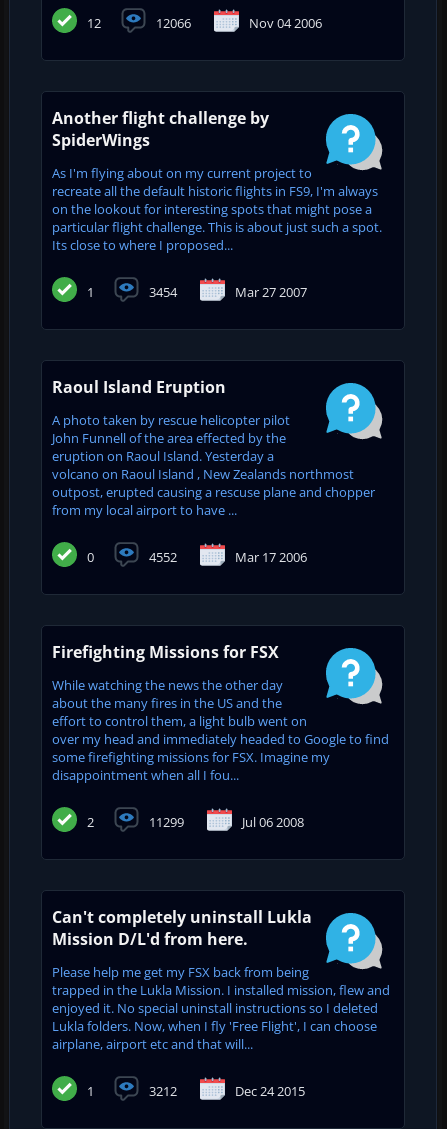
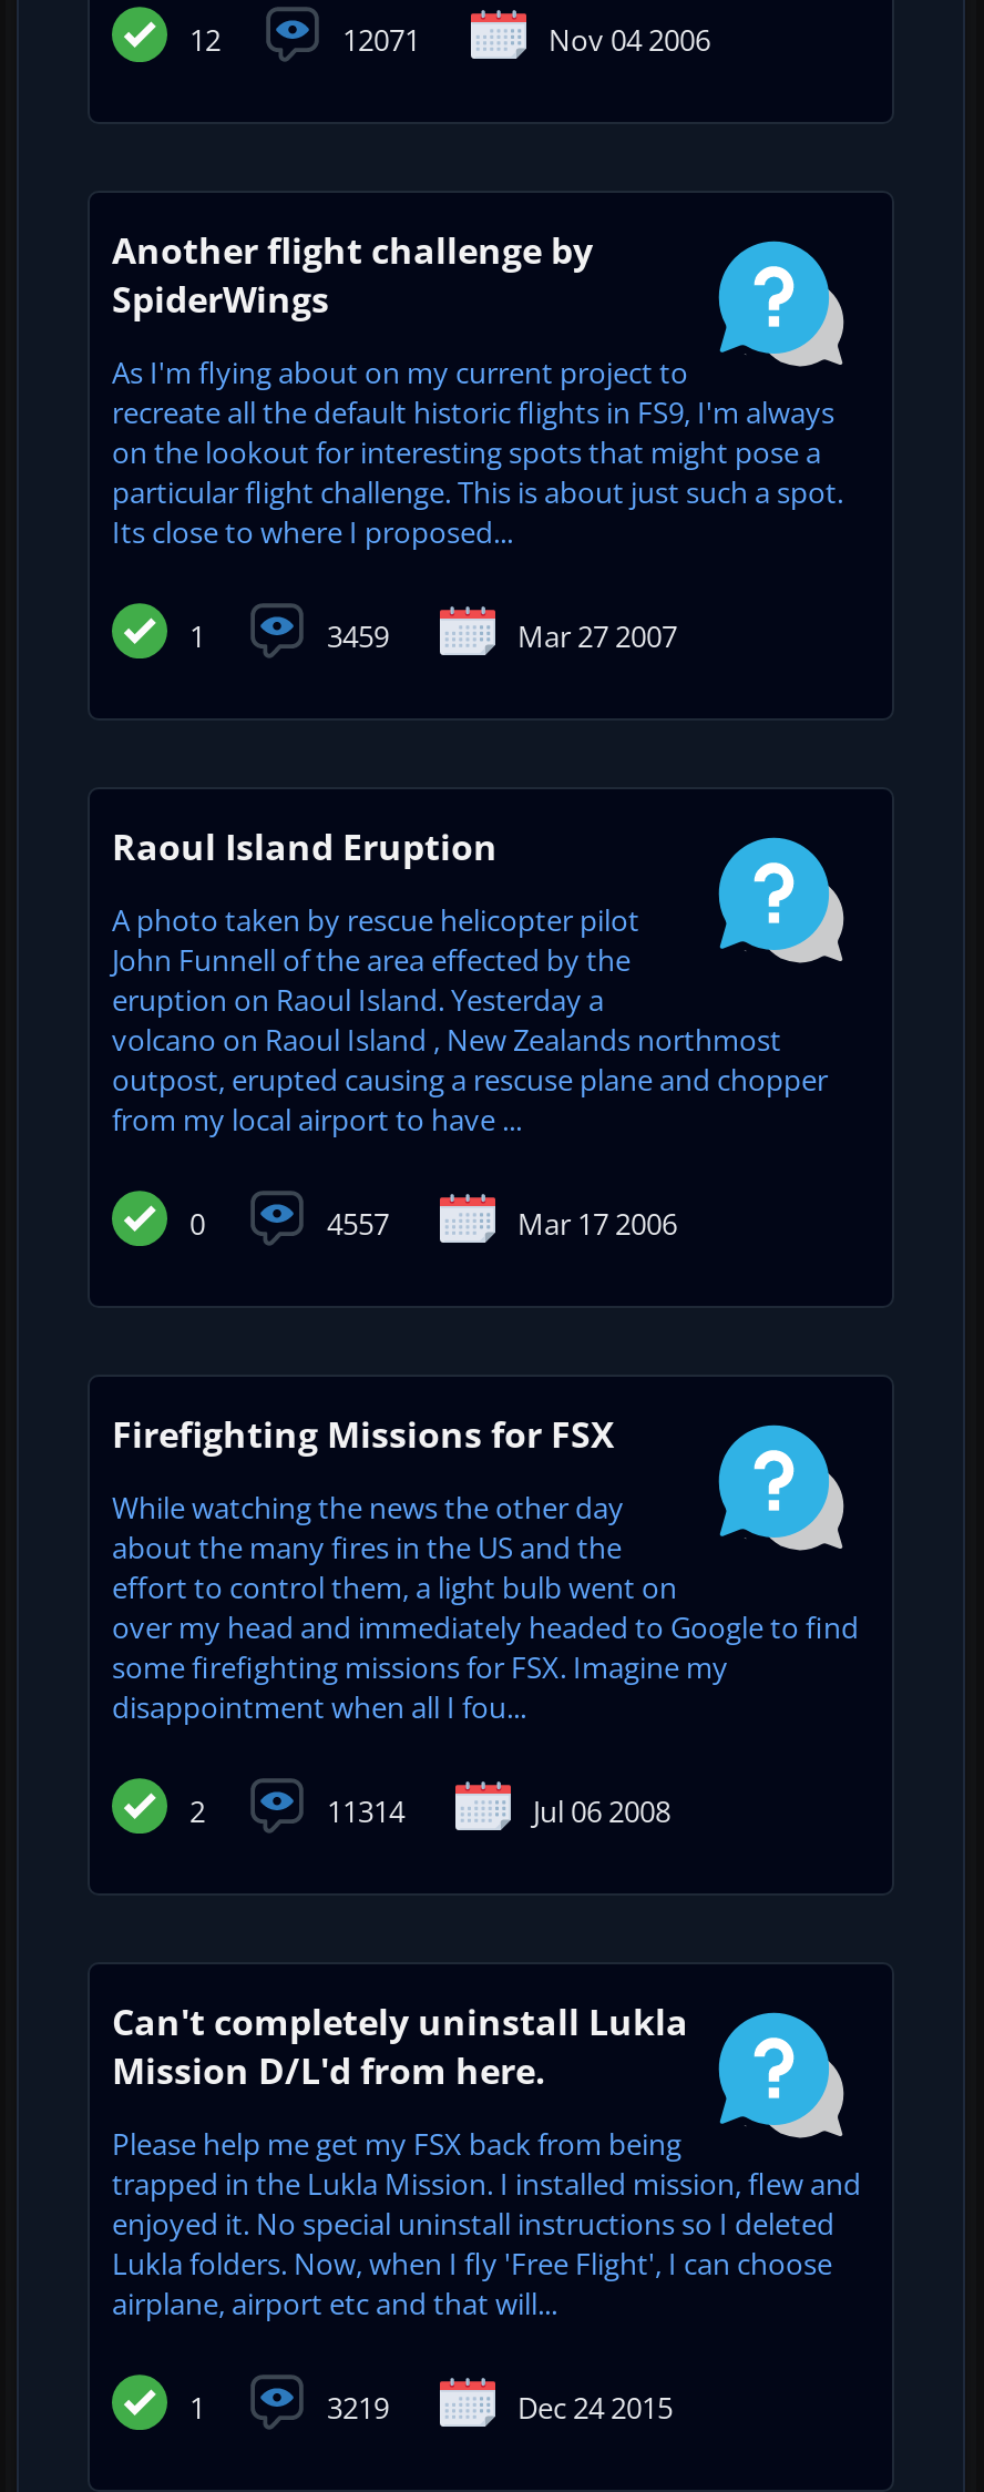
- 12066
+ 12071

- 3454
+ 3459

- 4552
+ 4557

- 11299
+ 11314

- 3212
+ 3219
